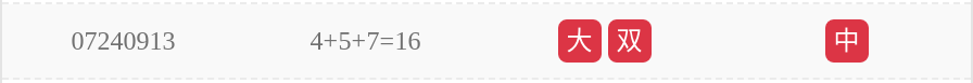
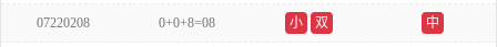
- 07240913
- 4+5+7=16
- 大
+ 07220208
+ 0+0+8=08
+ 小
